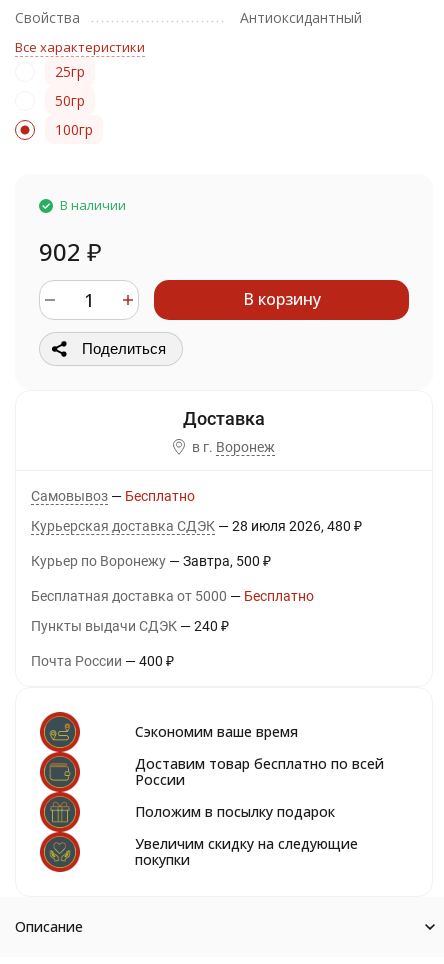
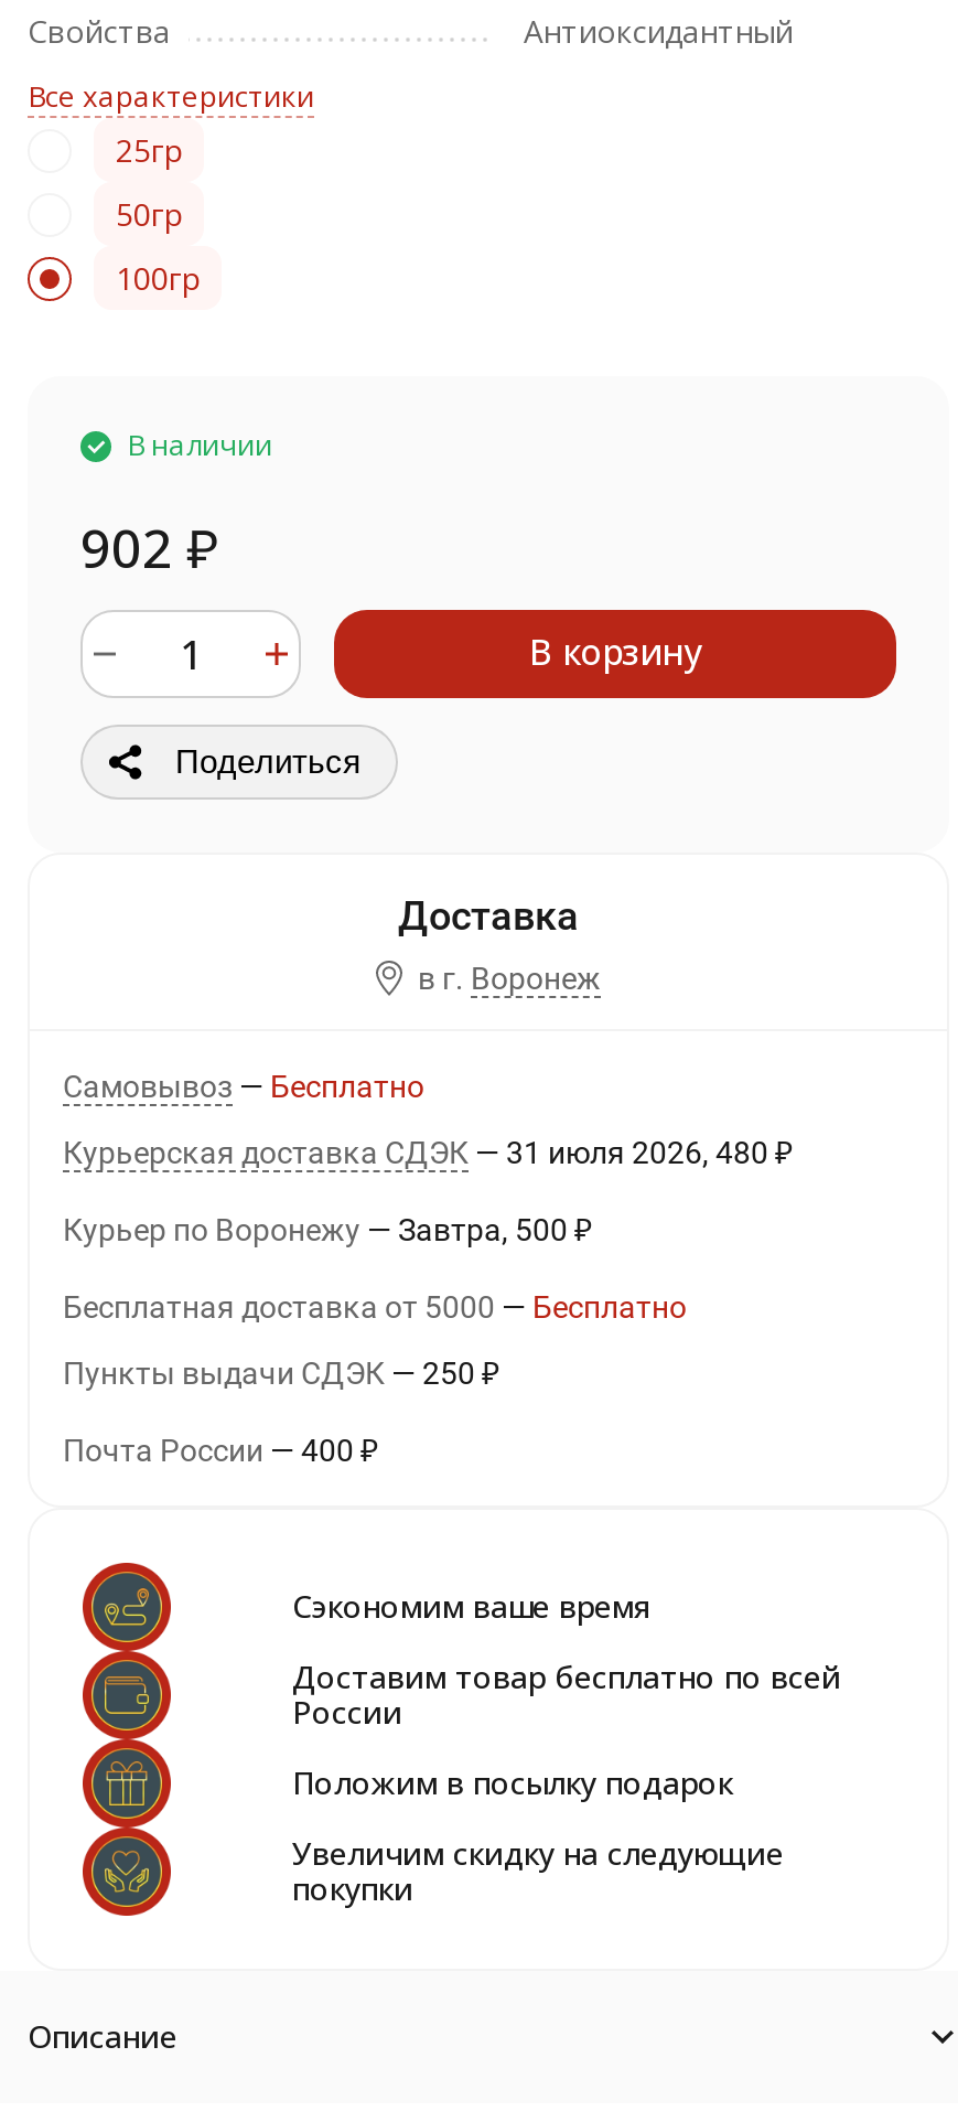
- Курьерская доставка СДЭК 28 июля 2026 480 ₽
+ Курьерская доставка СДЭК 31 июля 2026 480 ₽

- Пункты выдачи СДЭК 240 ₽
+ Пункты выдачи СДЭК 250 ₽
